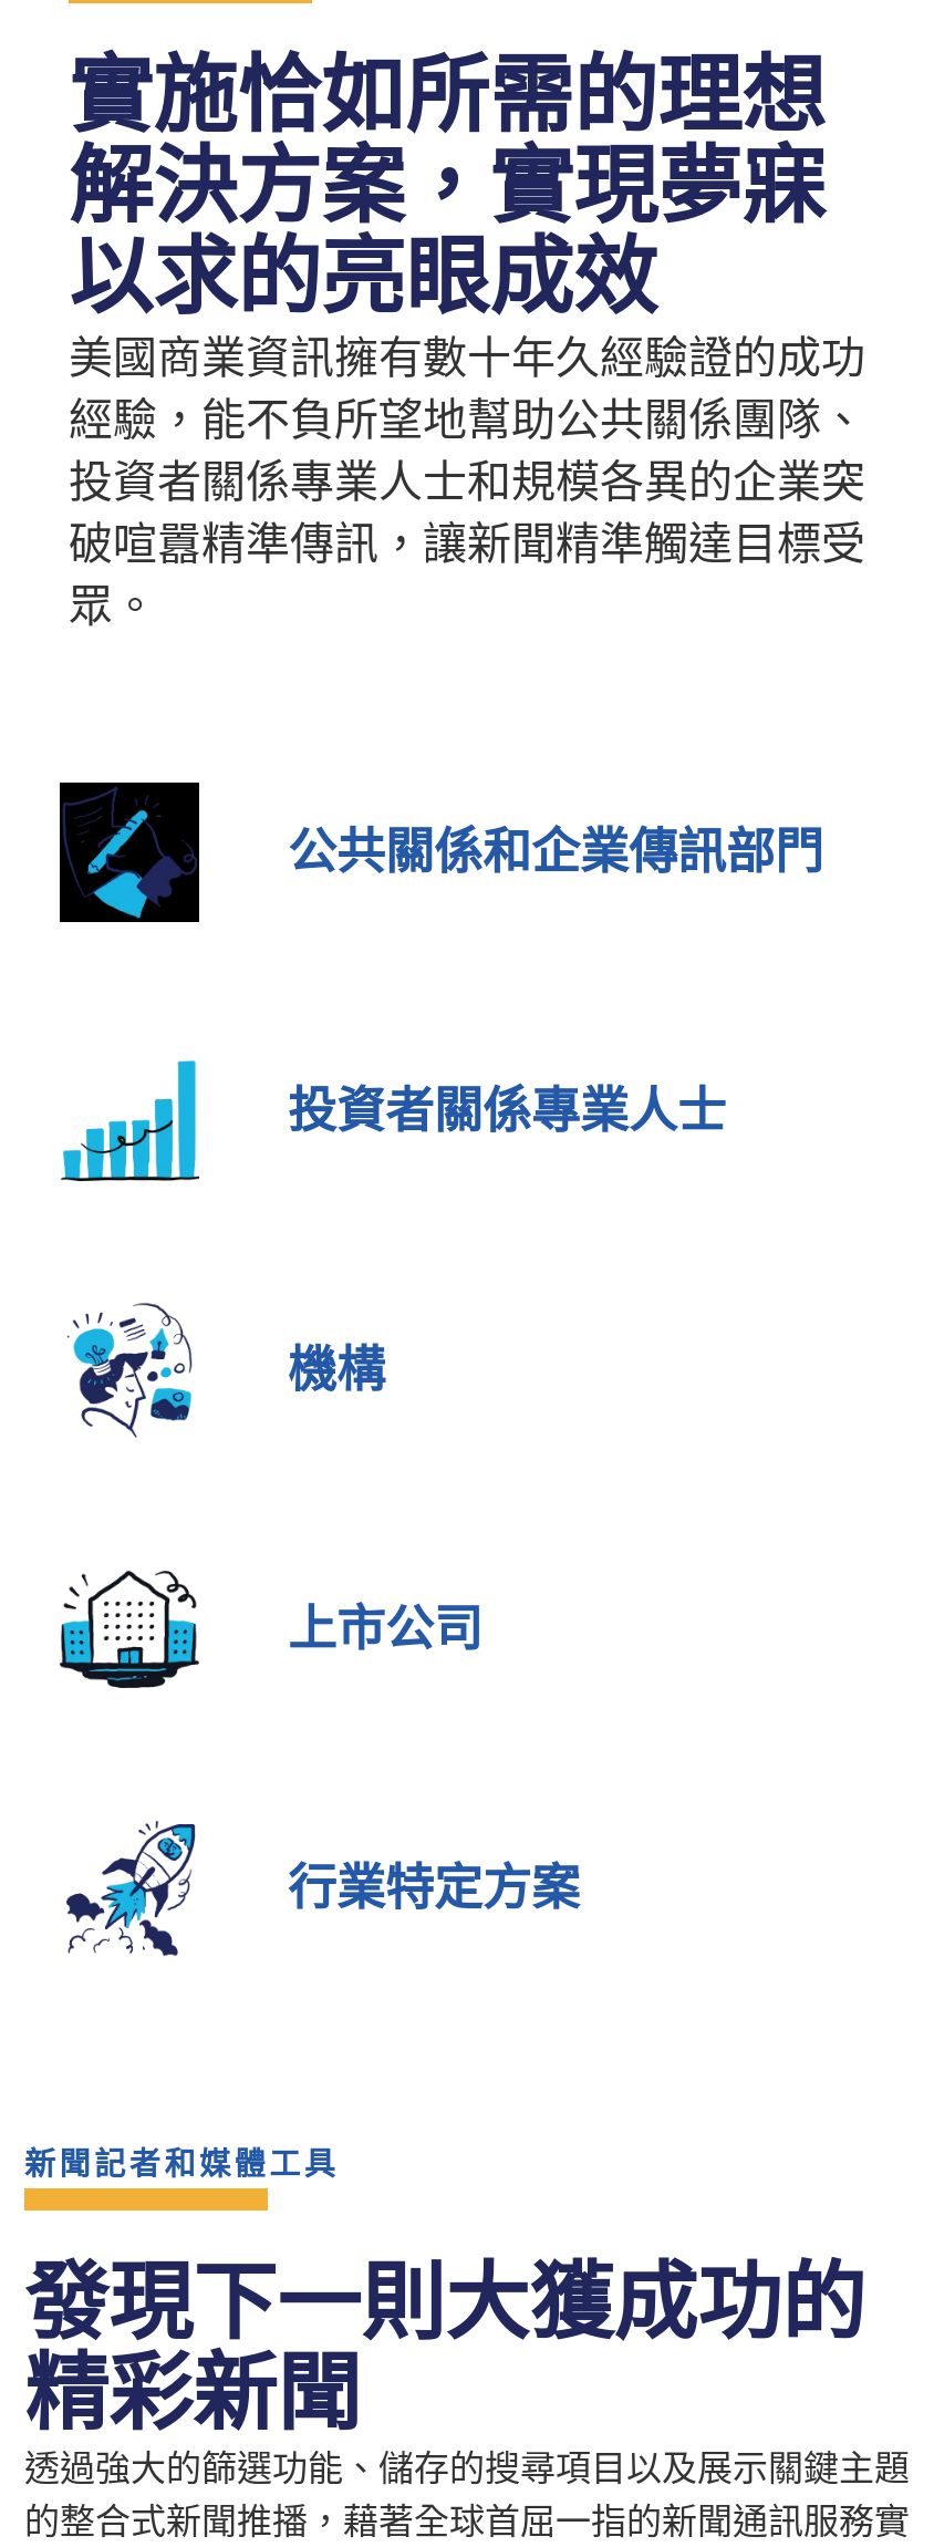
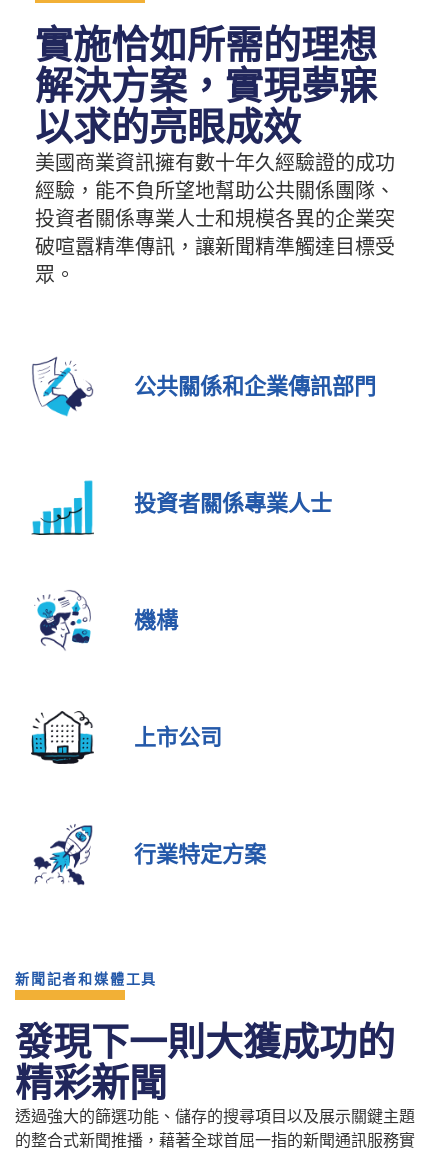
- [image]
+ [image]
